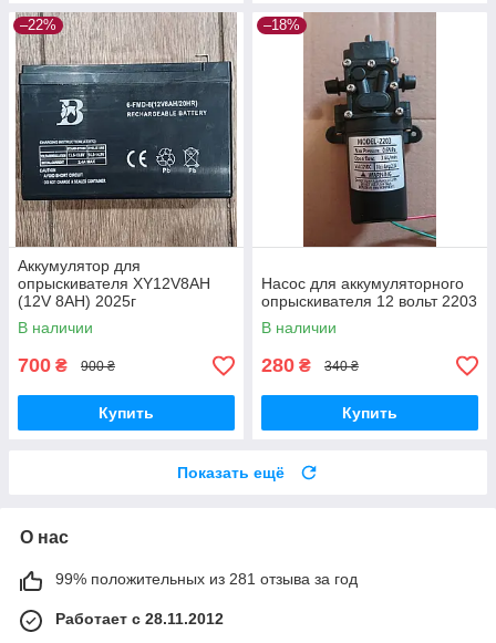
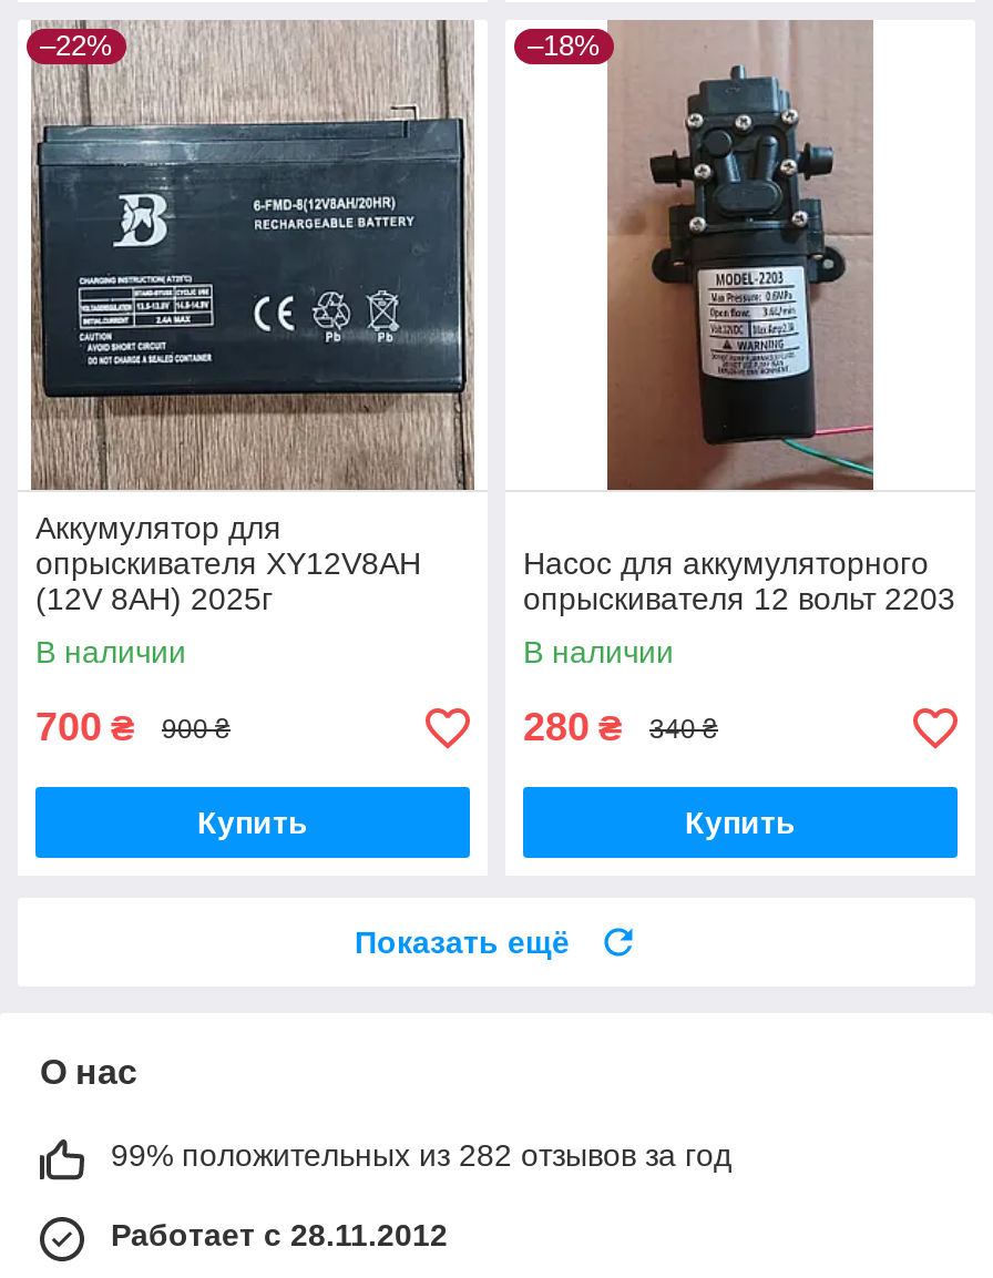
- 99% положительных из 281 отзыва за год
+ 99% положительных из 282 отзывов за год
